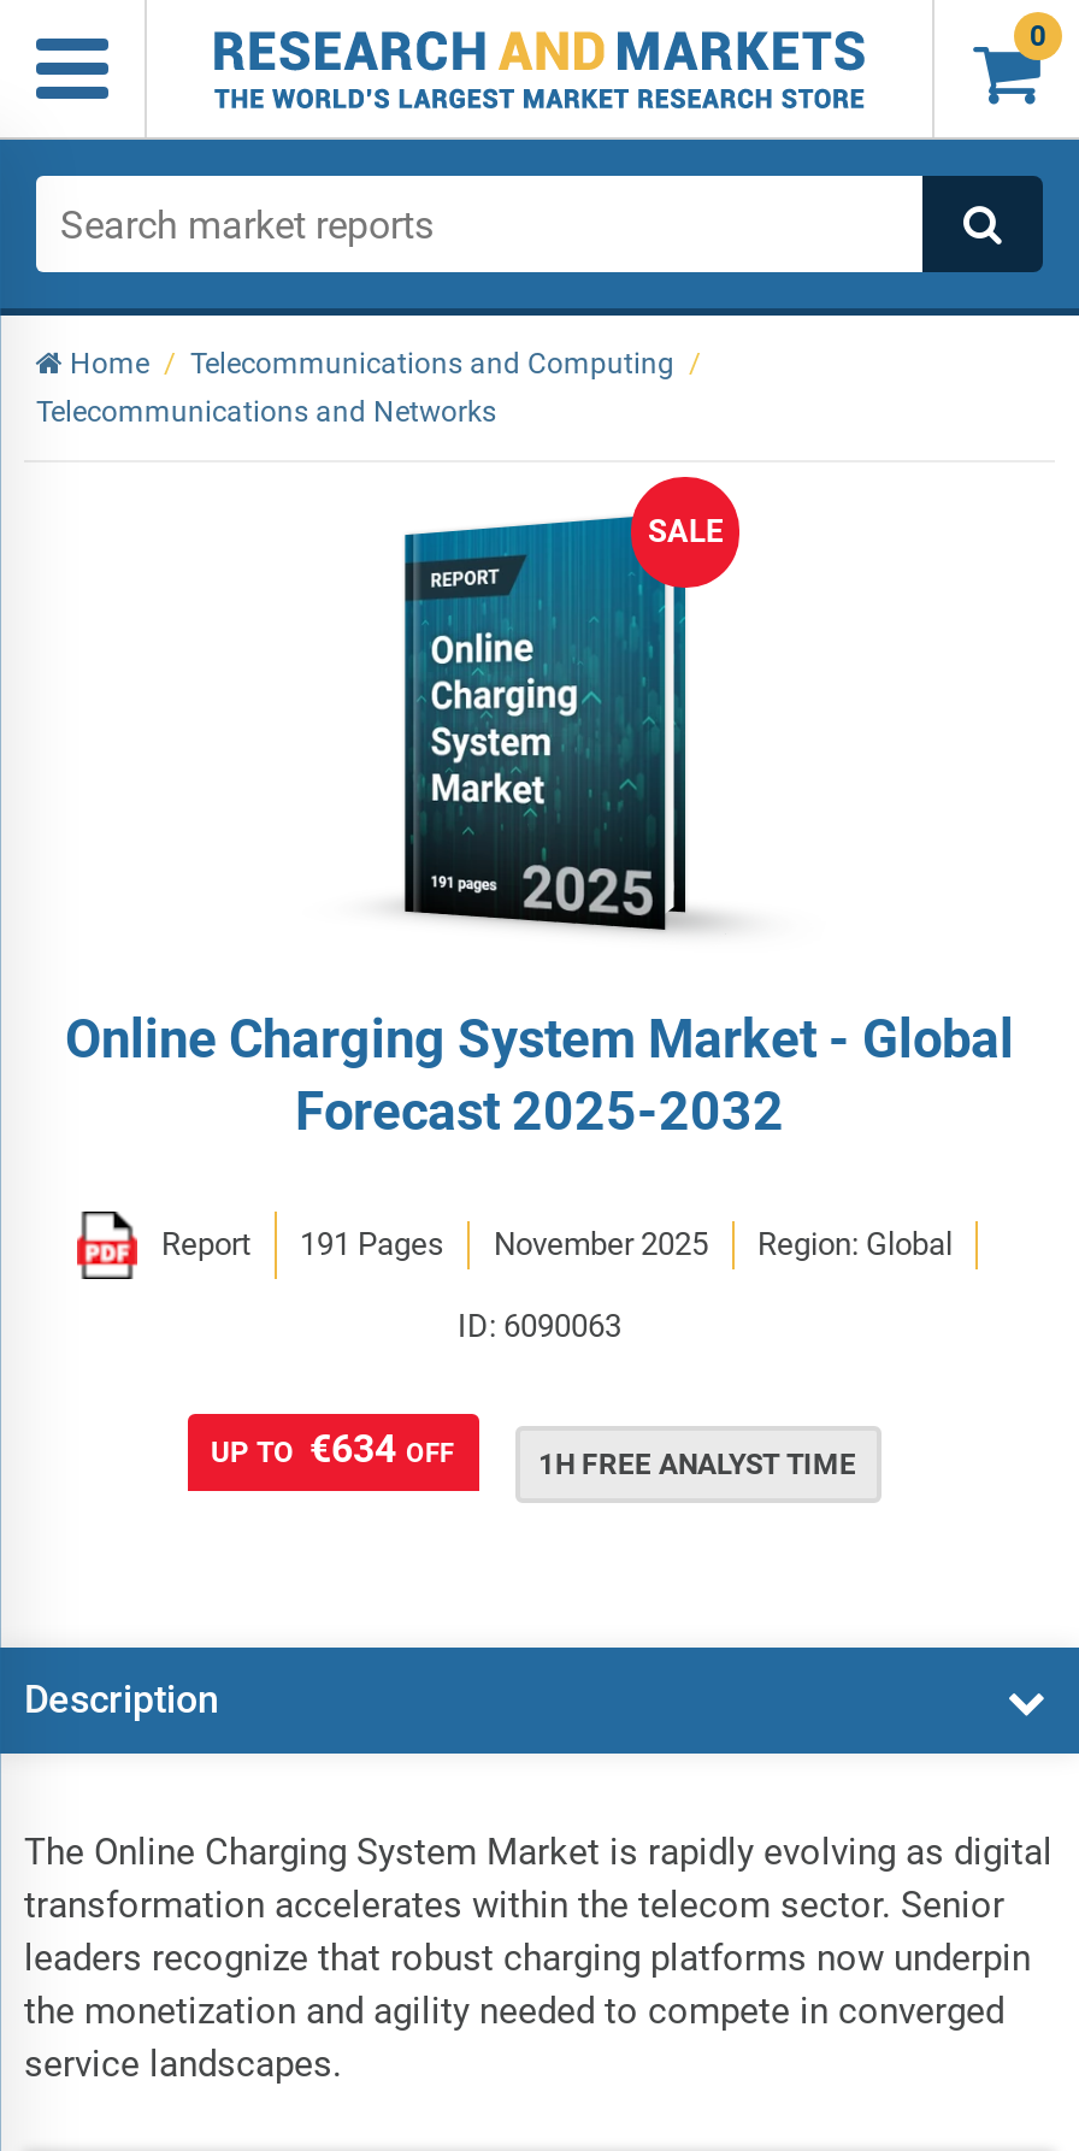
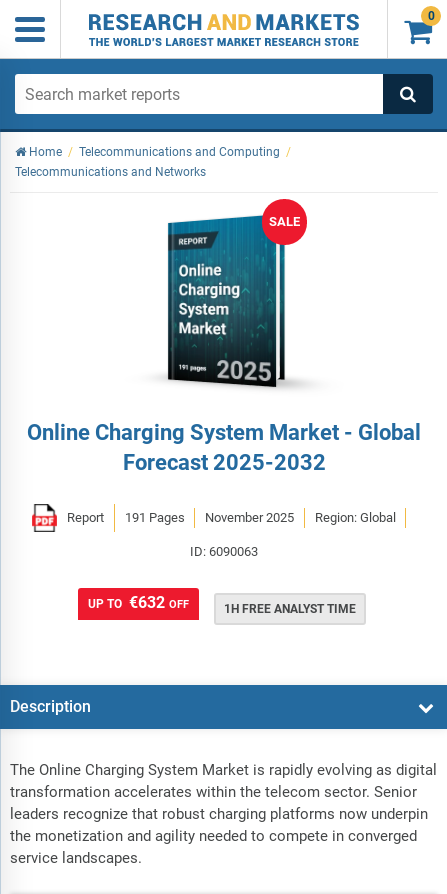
- UP TO €634 OFF
+ UP TO €632 OFF
